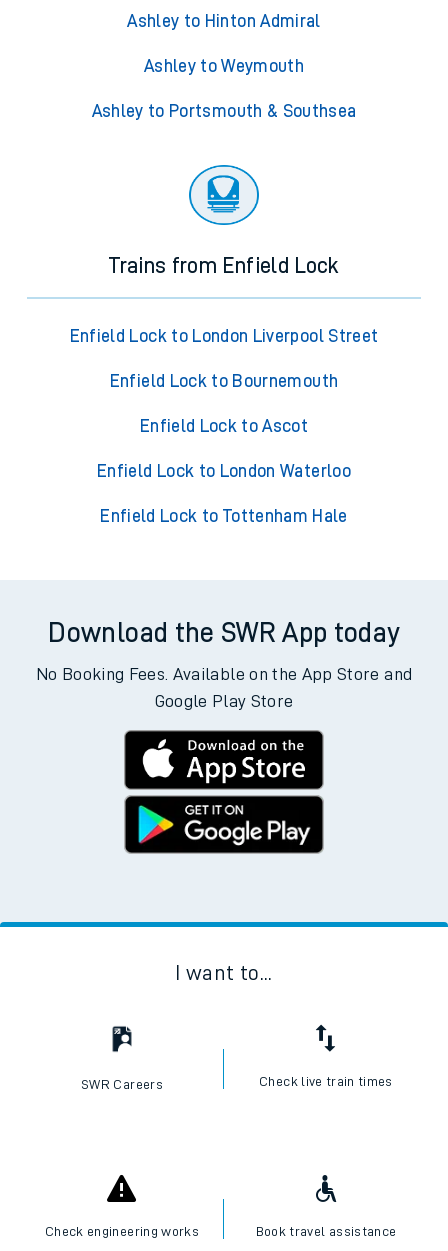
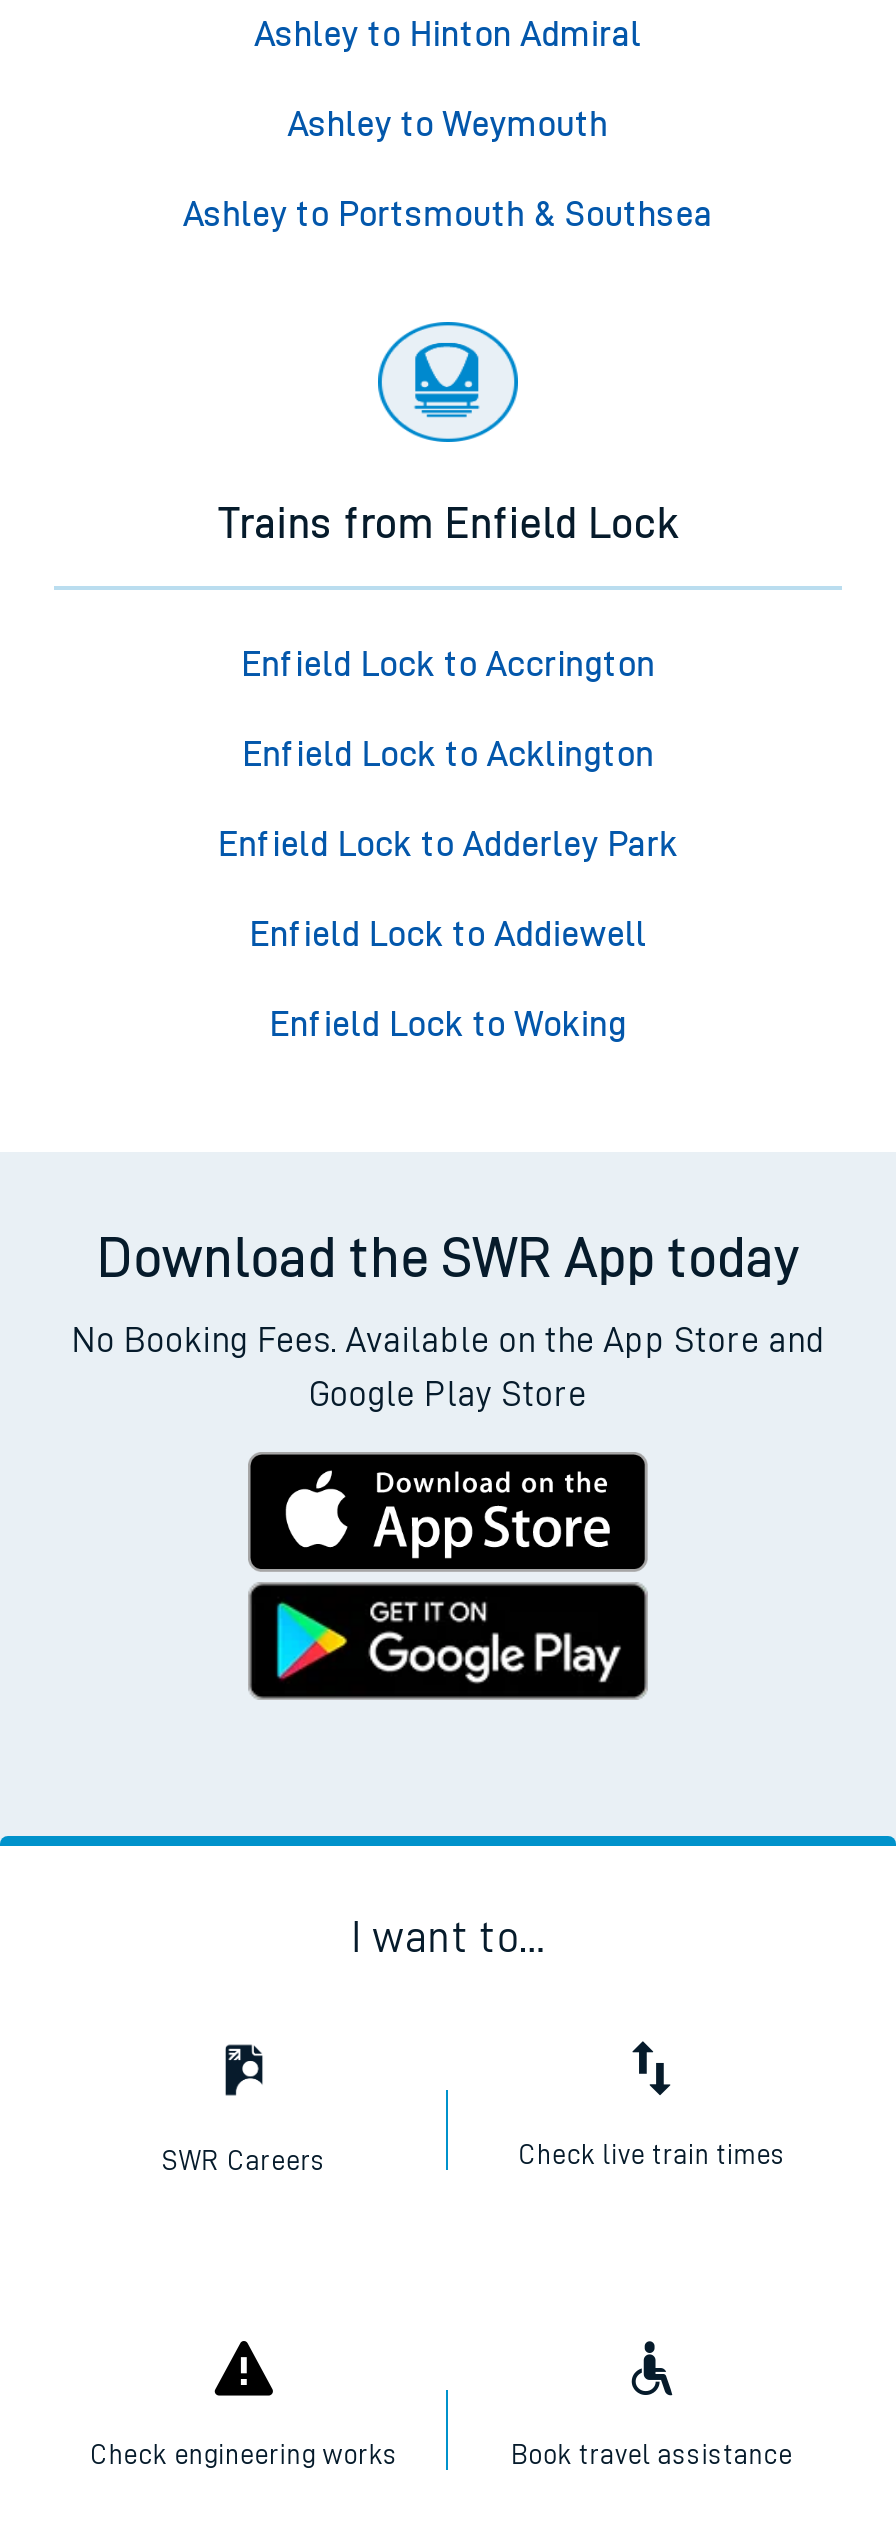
- Enfield Lock to London Liverpool Street
+ Enfield Lock to Accrington

- Enfield Lock to Bournemouth
+ Enfield Lock to Acklington

- Enfield Lock to Ascot
+ Enfield Lock to Adderley Park

- Enfield Lock to London Waterloo
+ Enfield Lock to Addiewell

- Enfield Lock to Tottenham Hale
+ Enfield Lock to Woking
